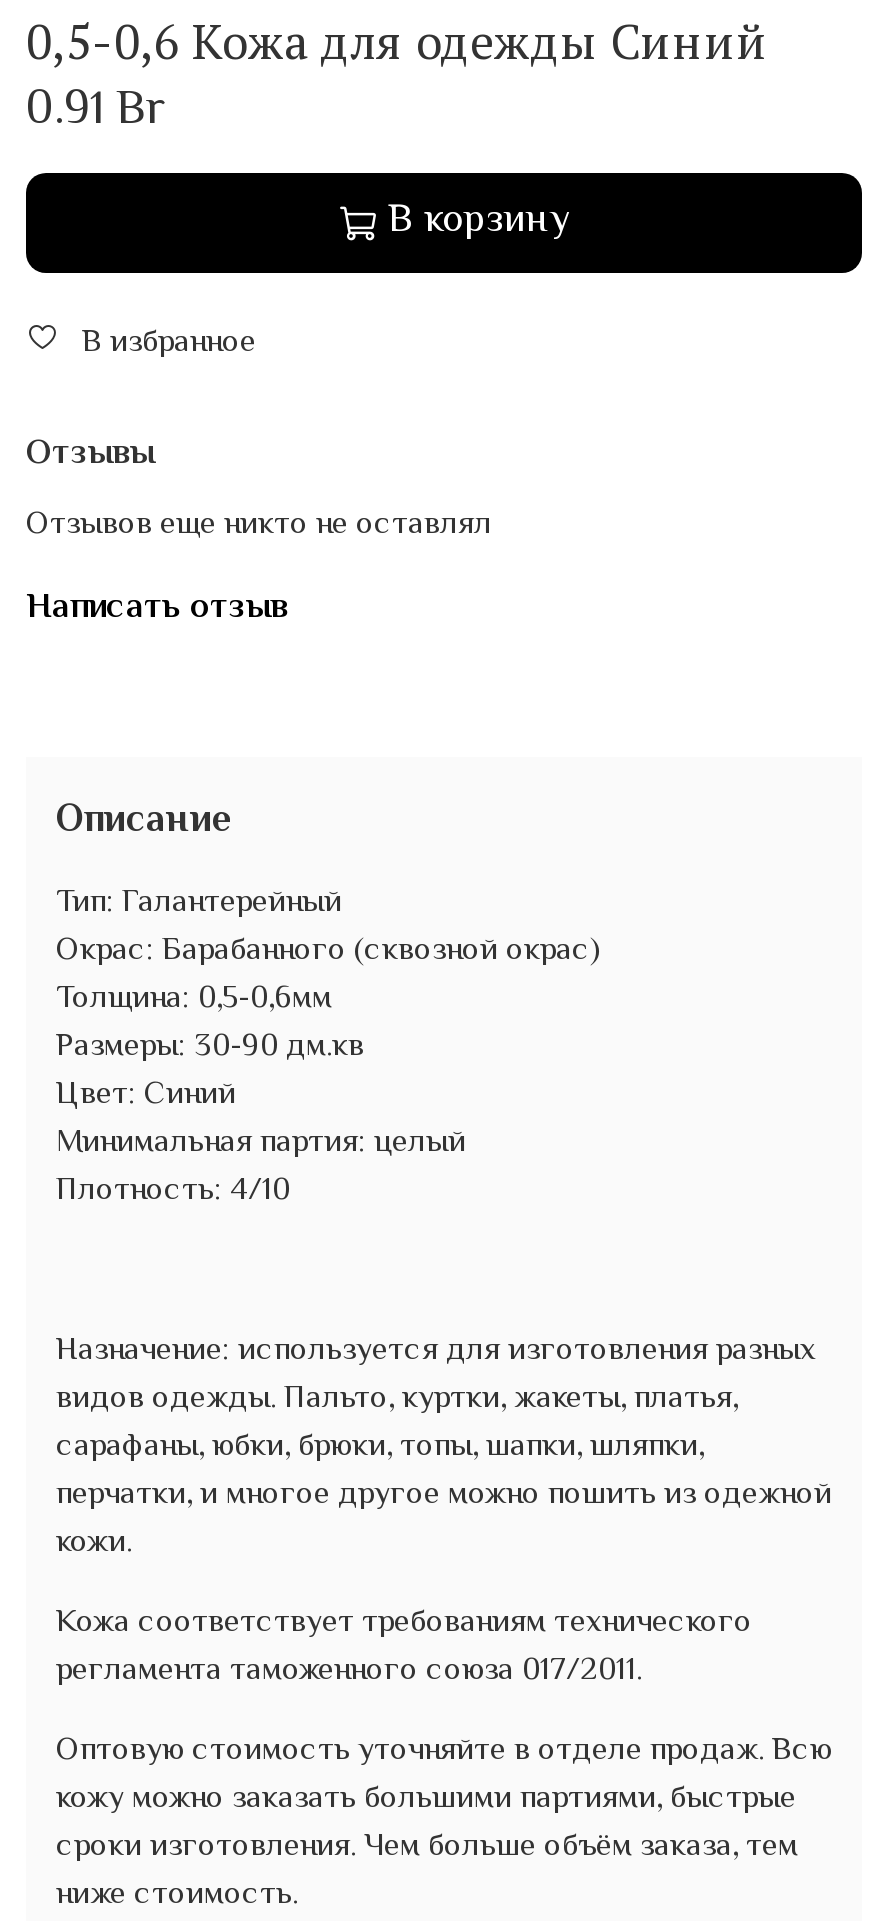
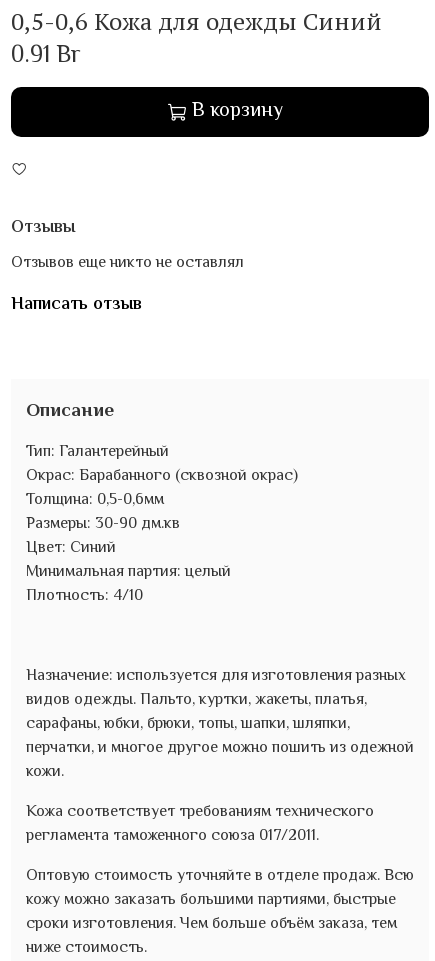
- В избранное
